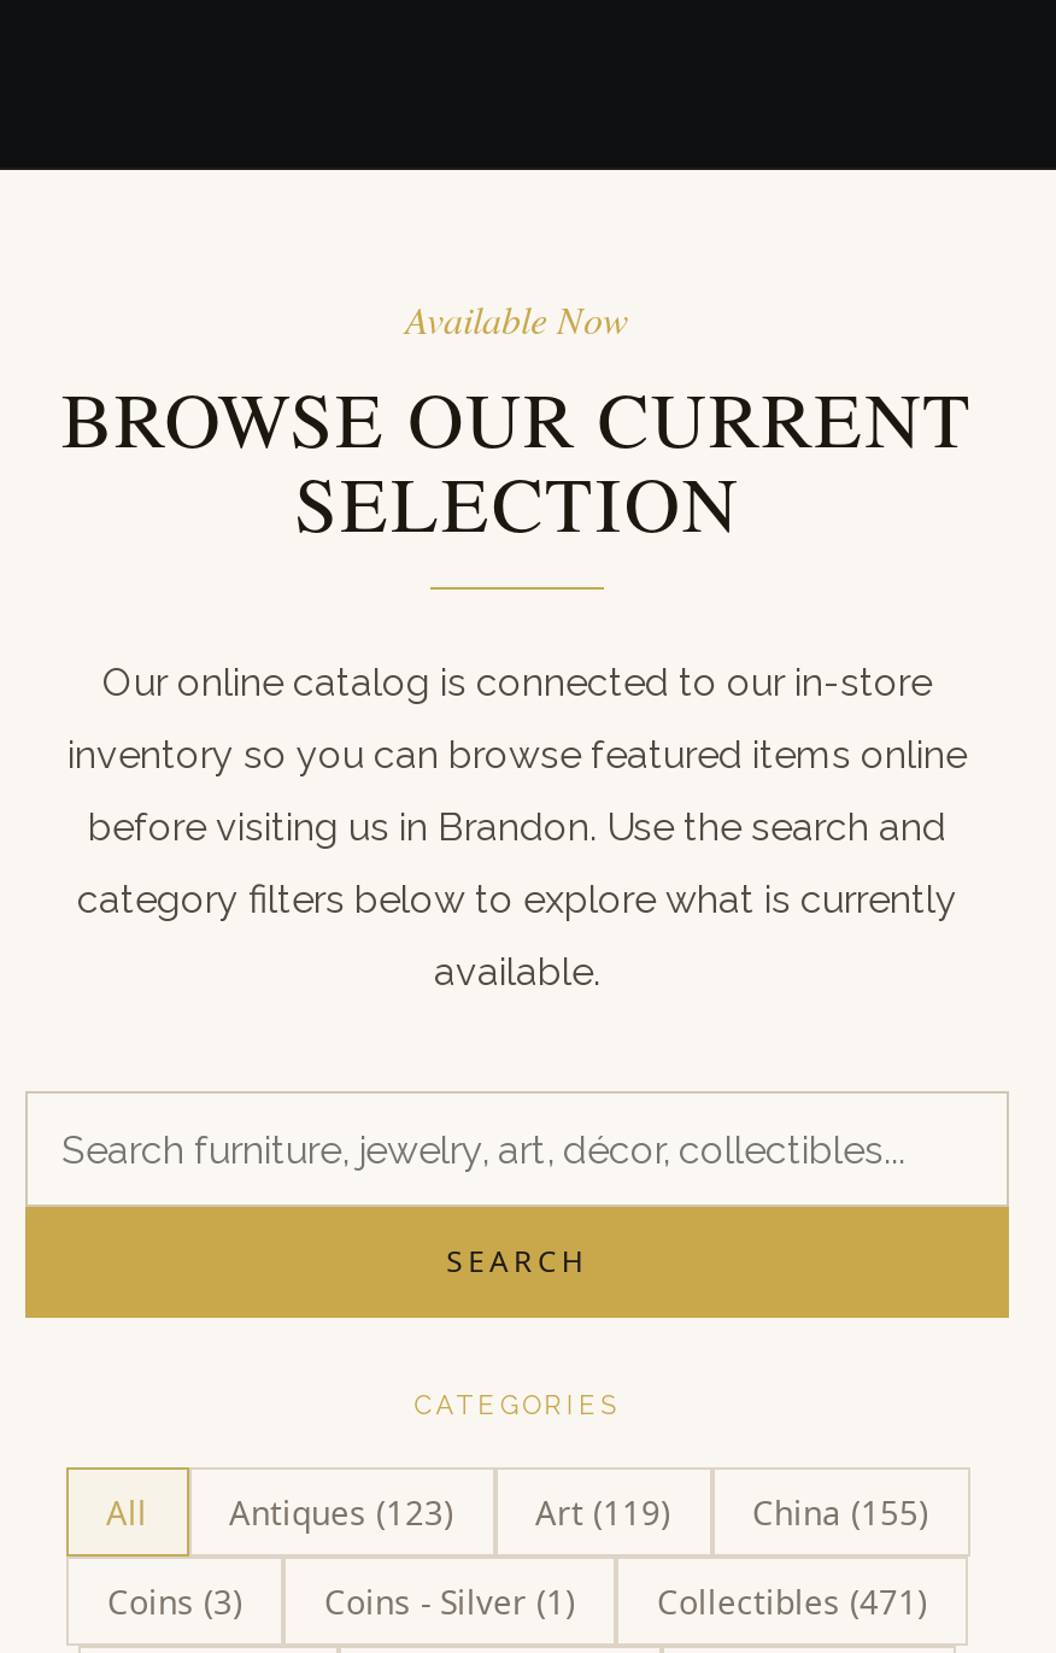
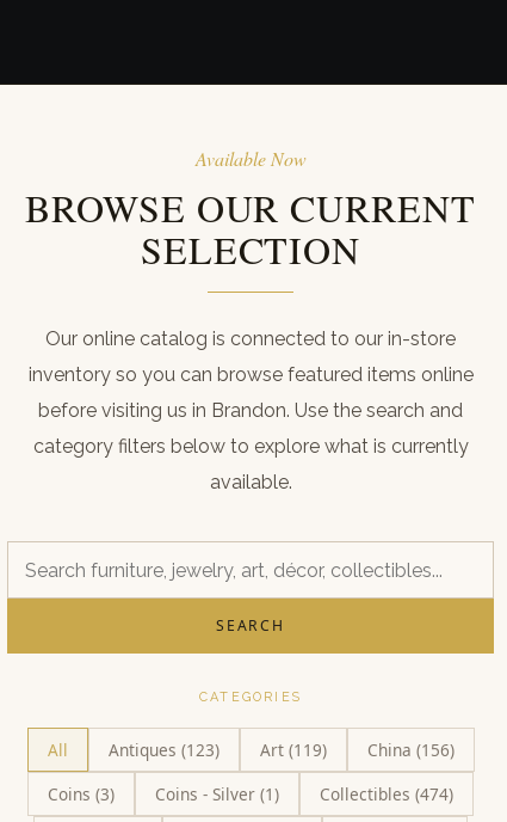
- All Antiques (123) Art (119) China (155)
+ All Antiques (123) Art (119) China (156)

- Collectibles (471)
+ Collectibles (474)
